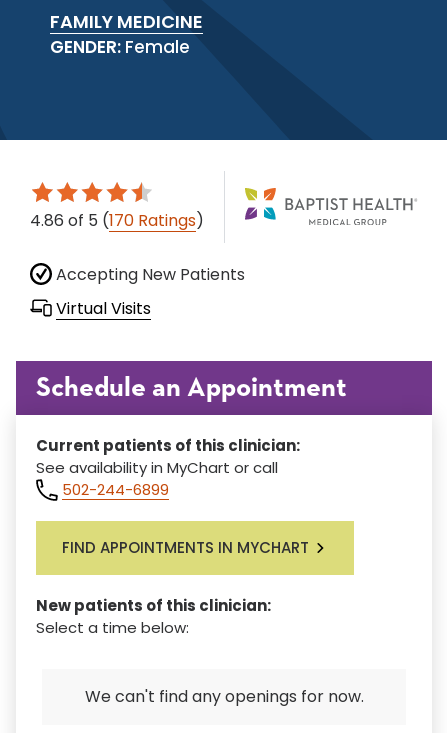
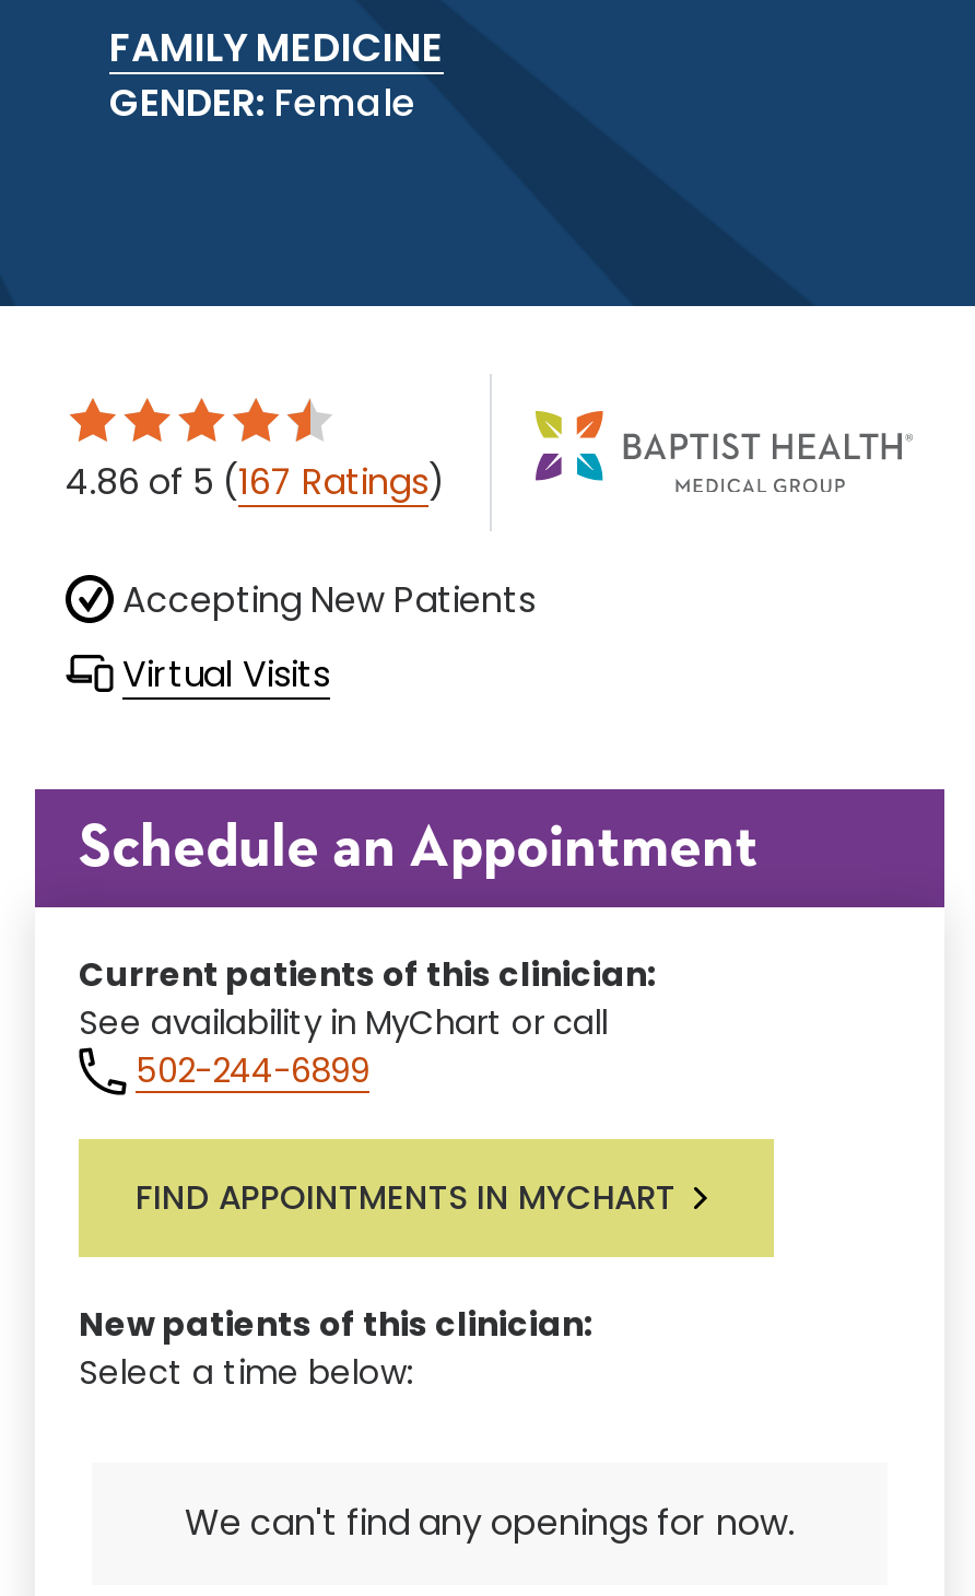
- 4.86 of 5 (170 Ratings)
+ 4.86 of 5 (167 Ratings)
